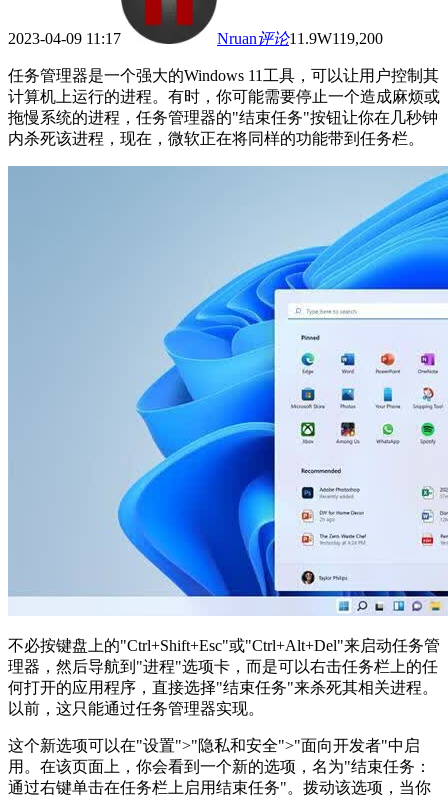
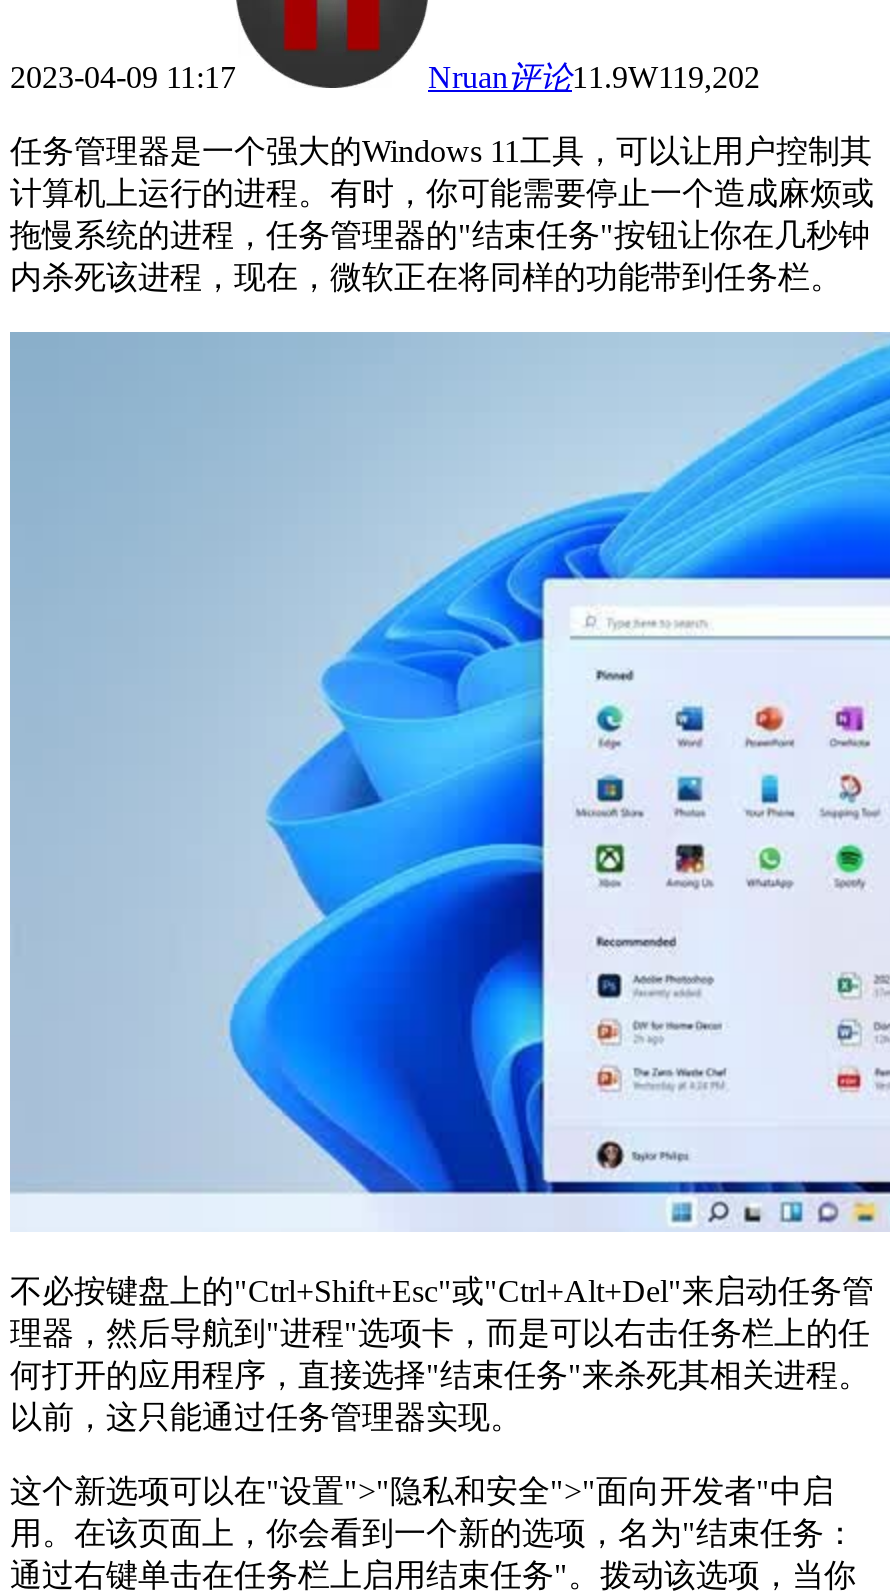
- Nruan评论11.9W119,200
+ Nruan评论11.9W119,202
